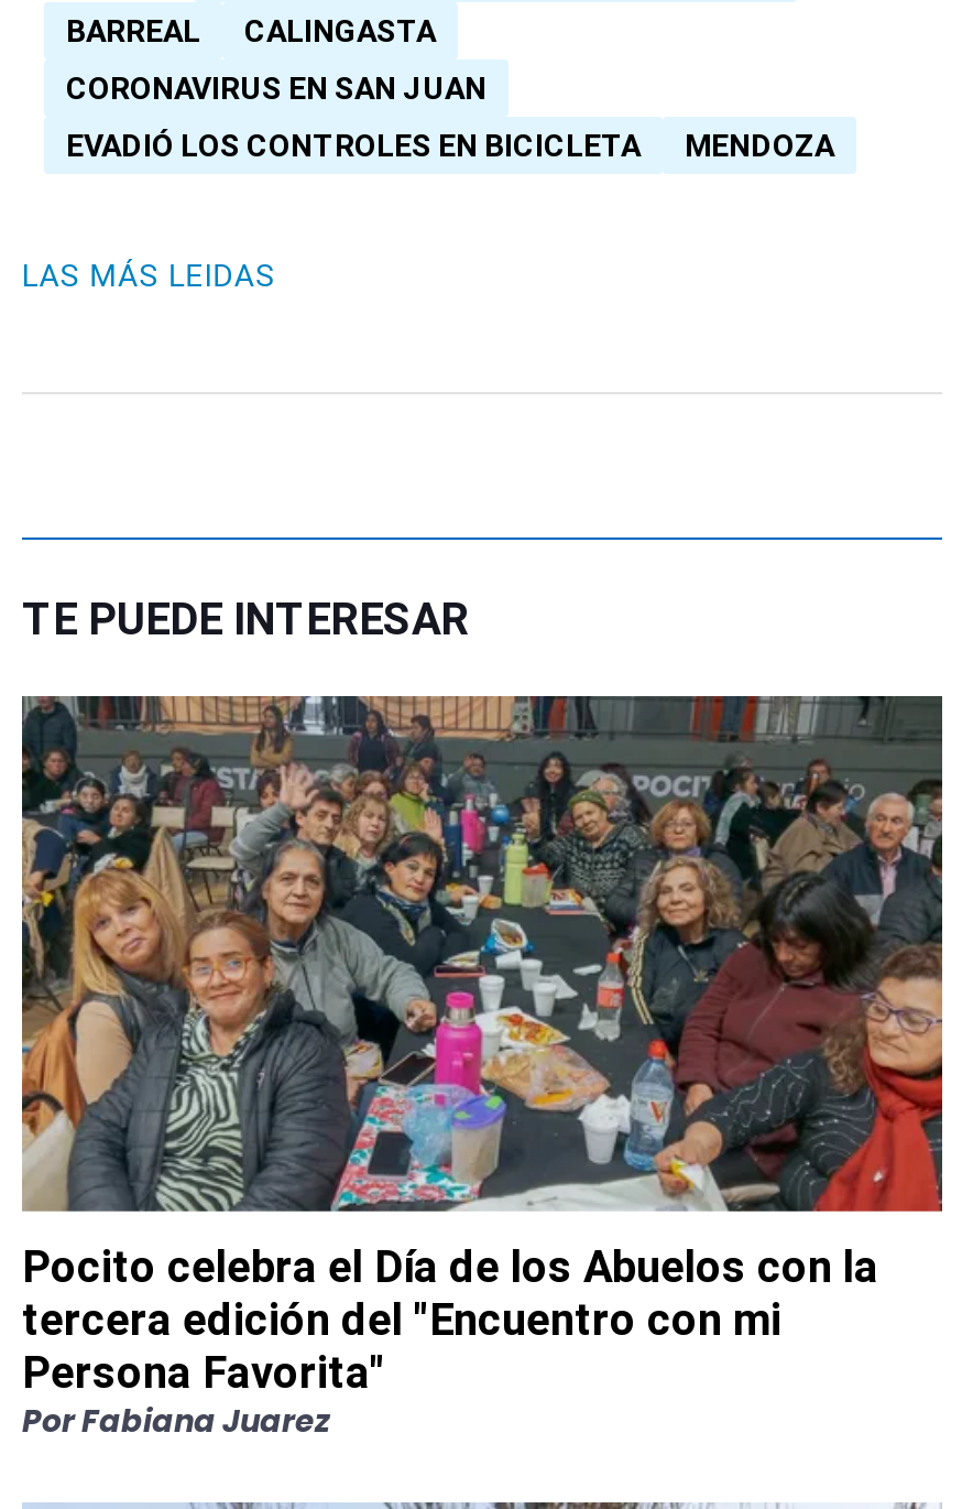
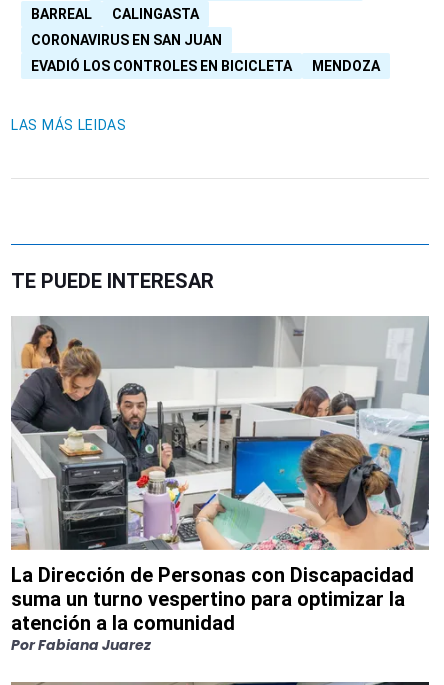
- [image]
- Pocito celebra el Día de los Abuelos con la
- tercera edición del "Encuentro con mi
- Persona Favorita"
+ [image]
+ La Dirección de Personas con Discapacidad
+ suma un turno vespertino para optimizar la
+ atención a la comunidad
